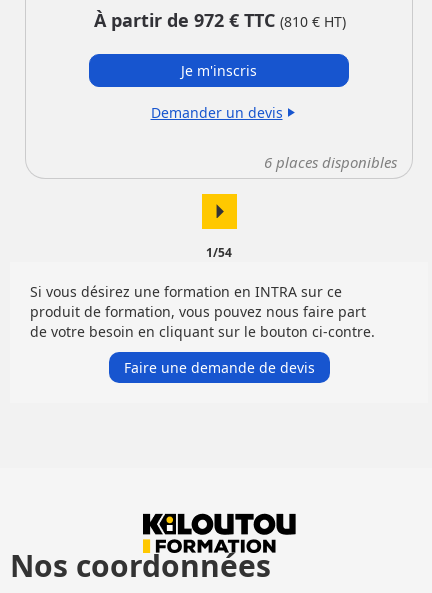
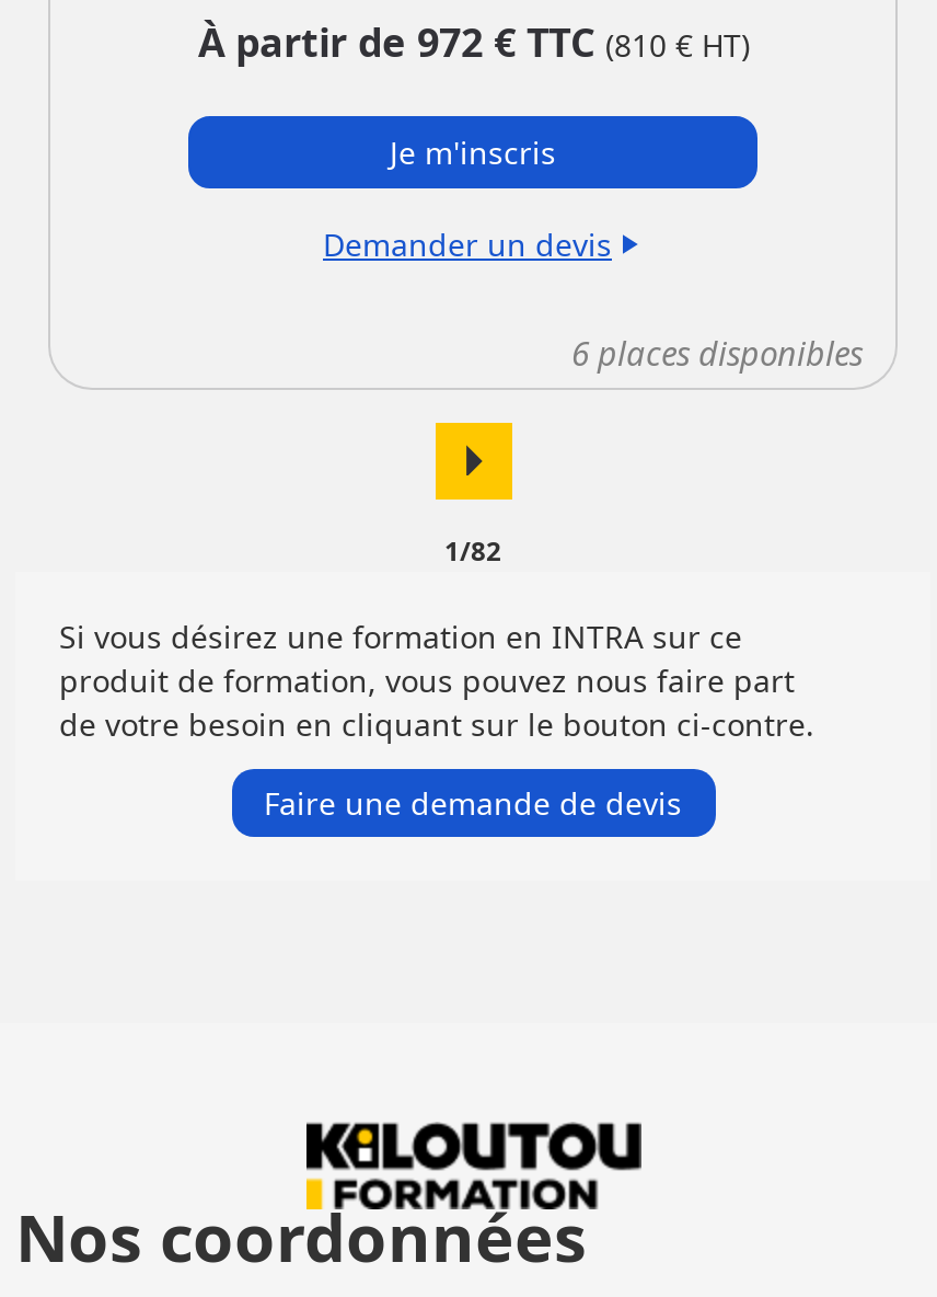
- 1/54
+ 1/82
